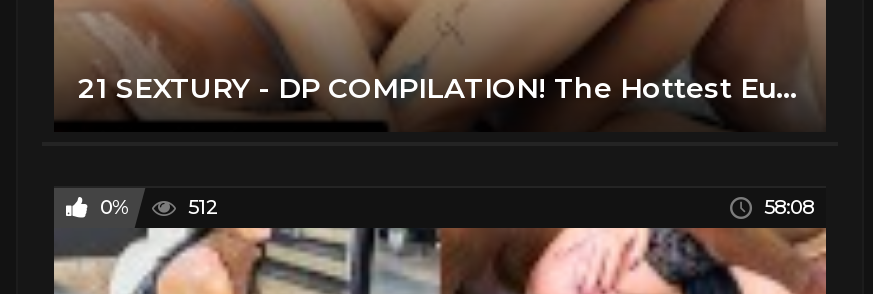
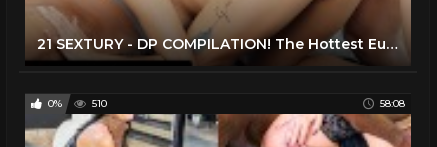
- 512
+ 510
